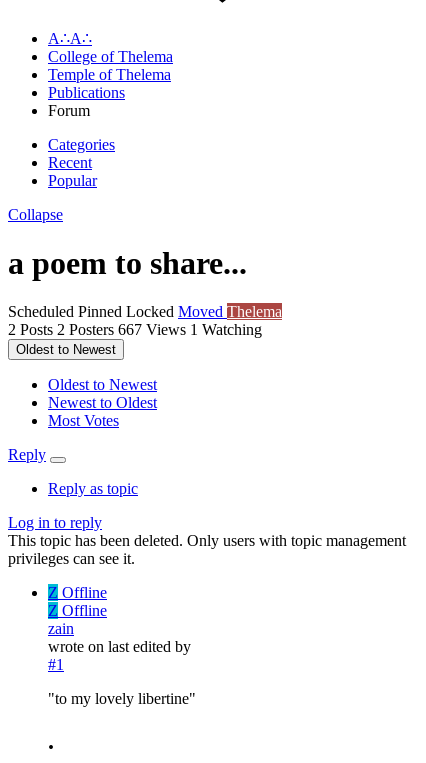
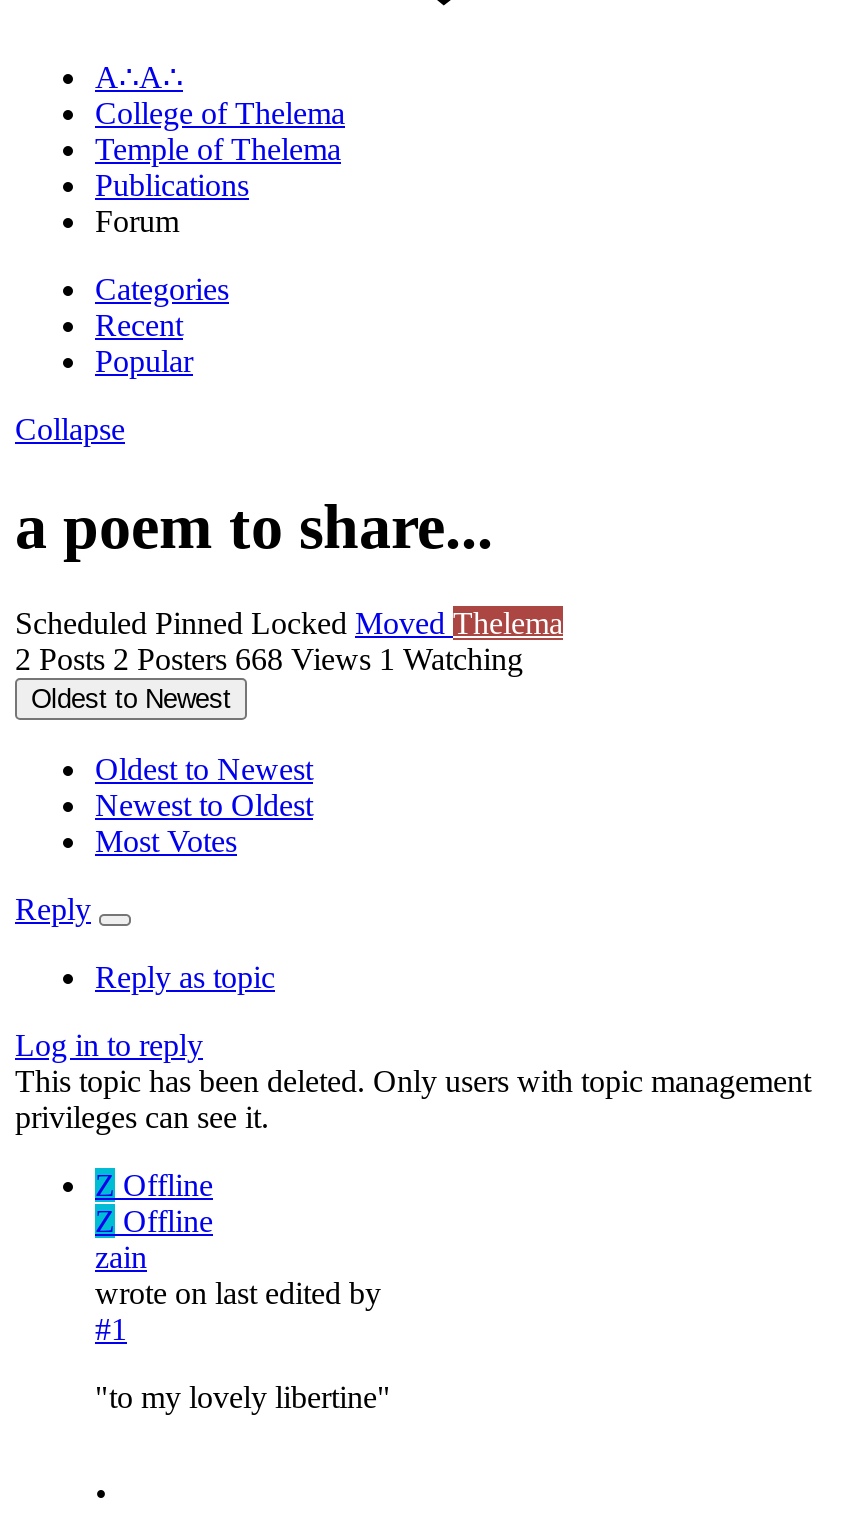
- 2 Posts 2 Posters 667 Views 1 Watching
+ 2 Posts 2 Posters 668 Views 1 Watching
